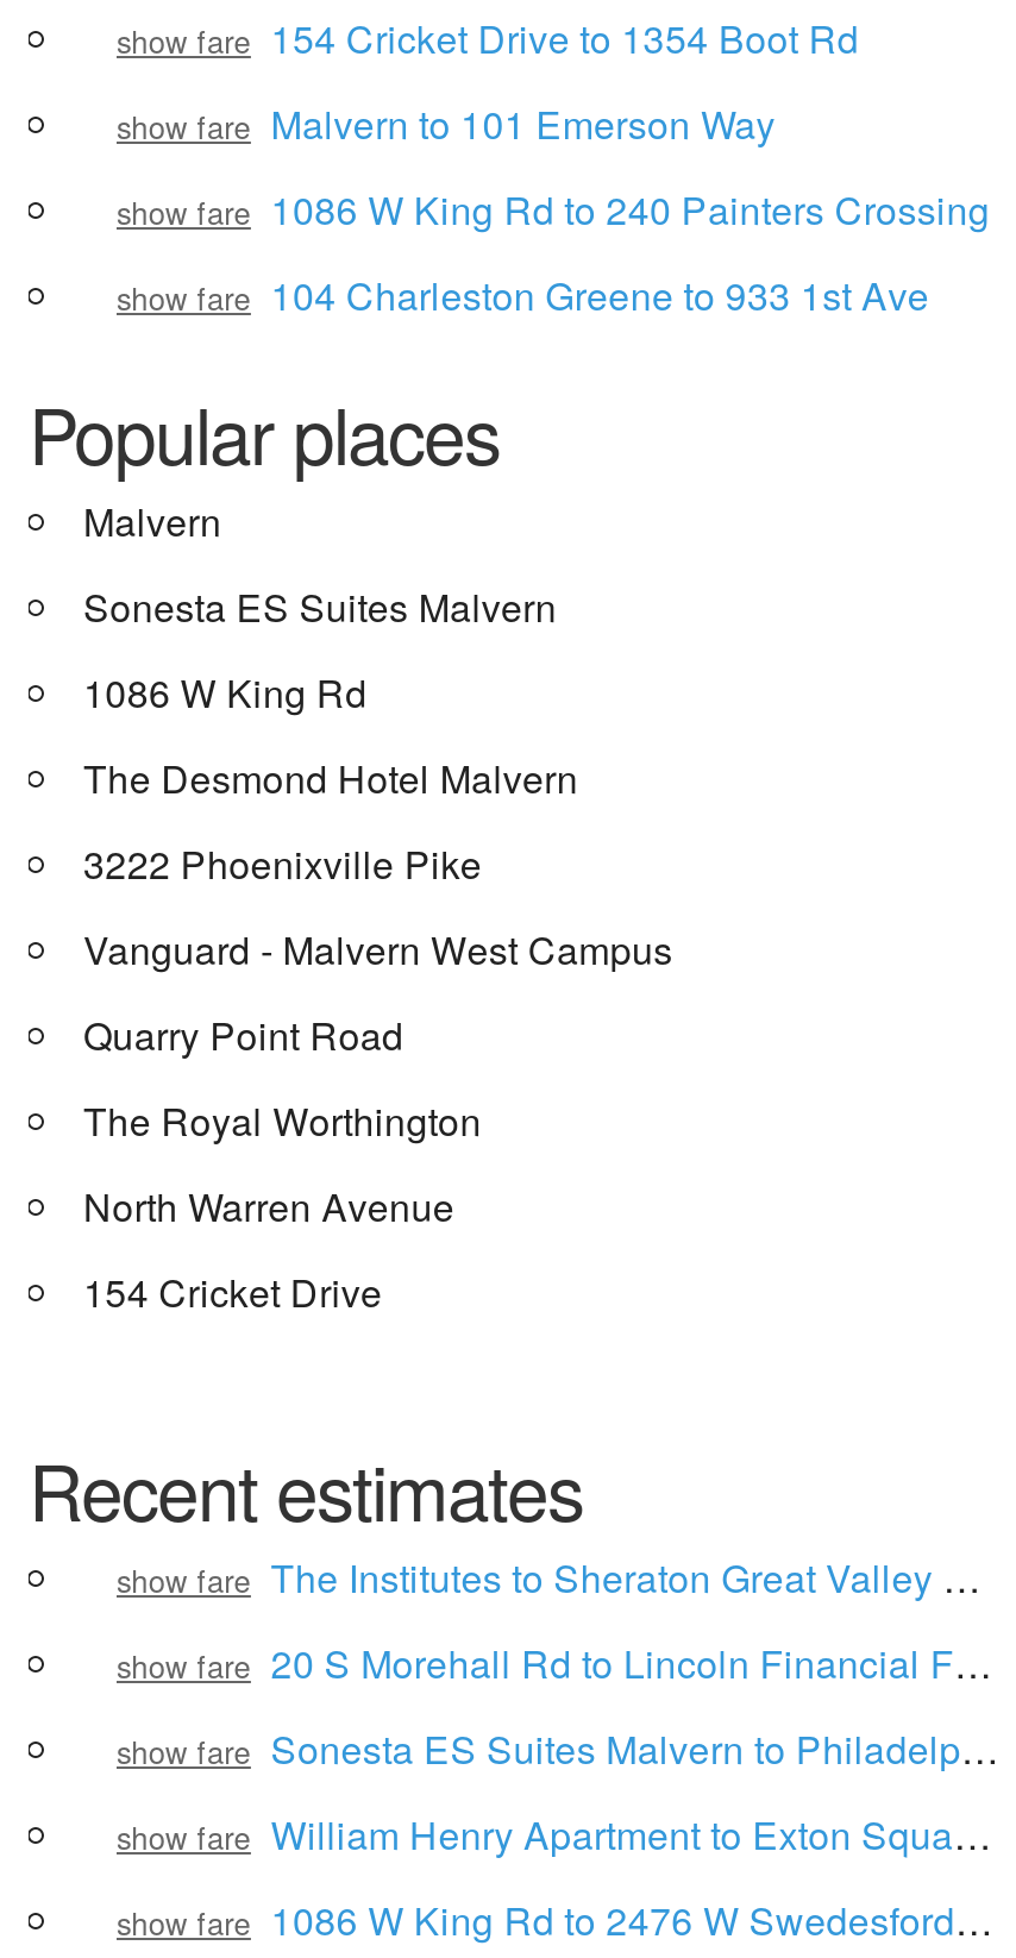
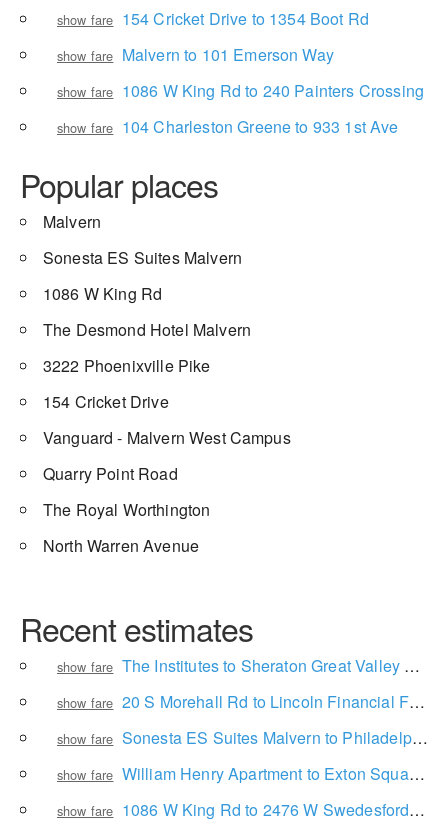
moved down: Vanguard - Malvern West Campus | Quarry Point Road | The Royal Worthington | North Warren Avenue

moved up: 154 Cricket Drive
